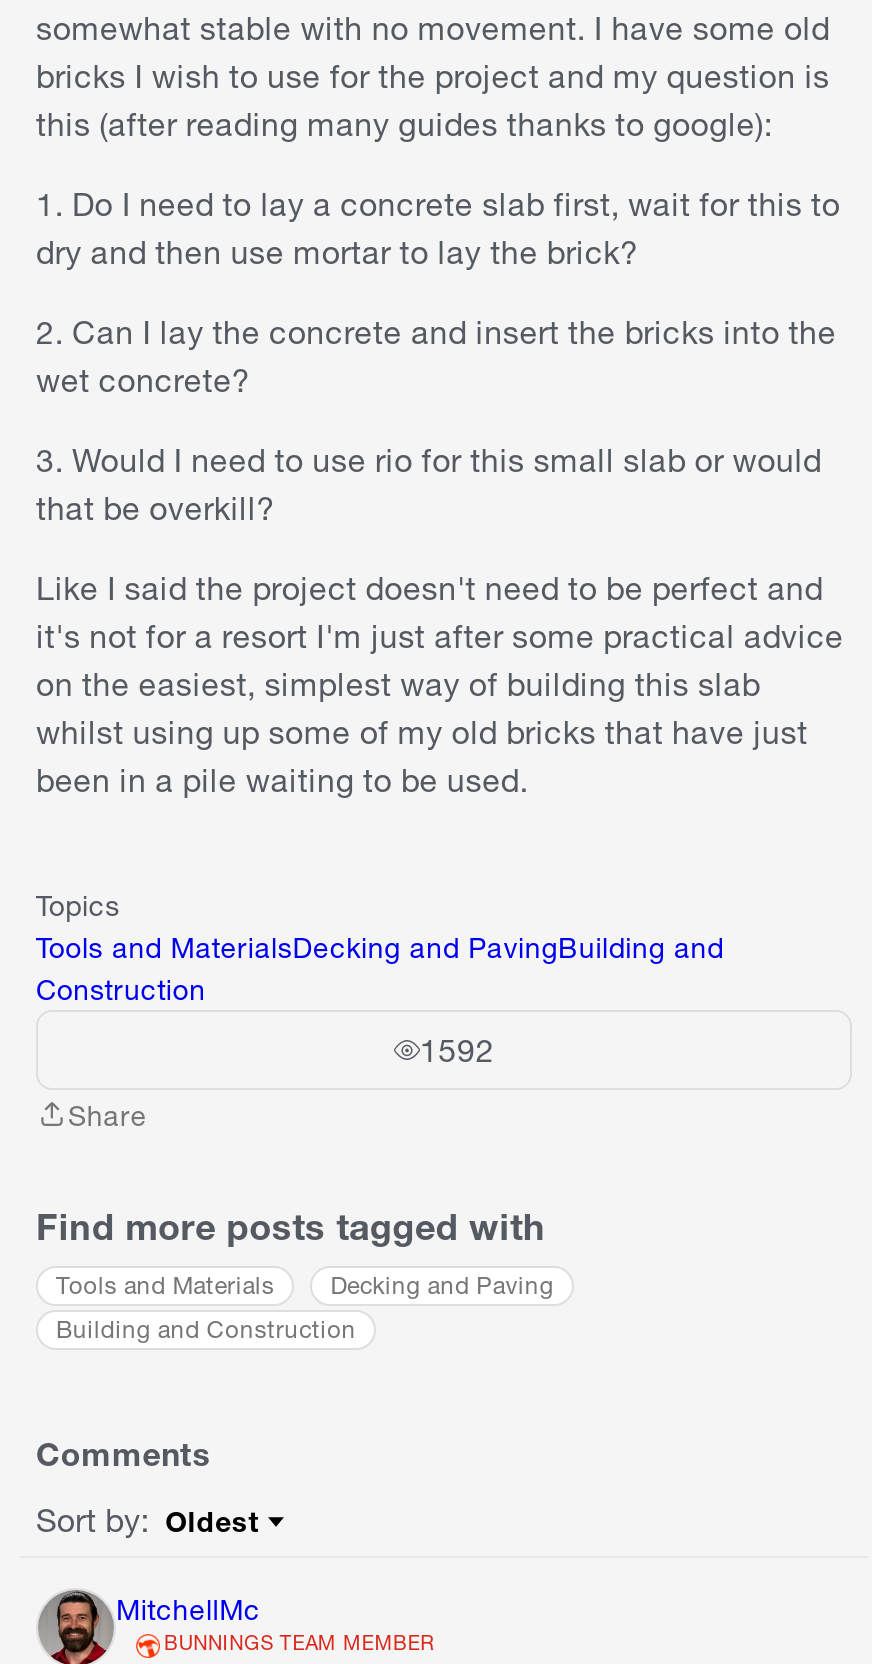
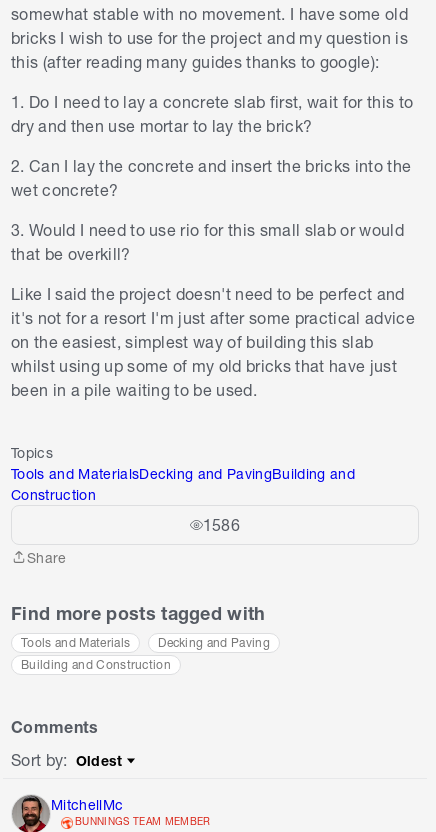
- 1592
+ 1586
